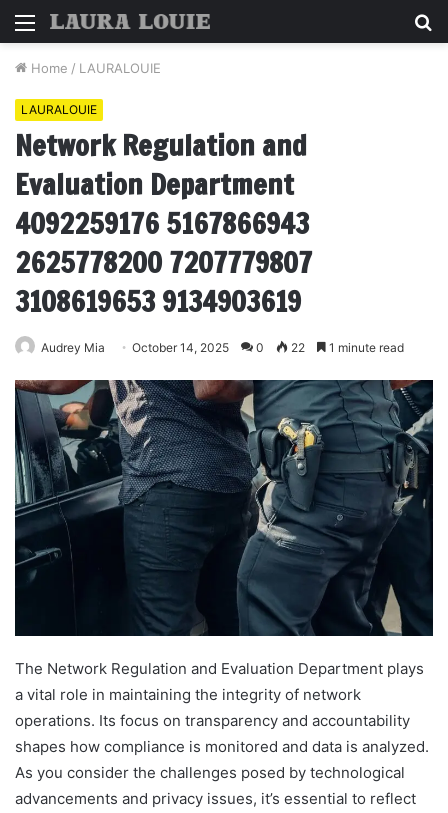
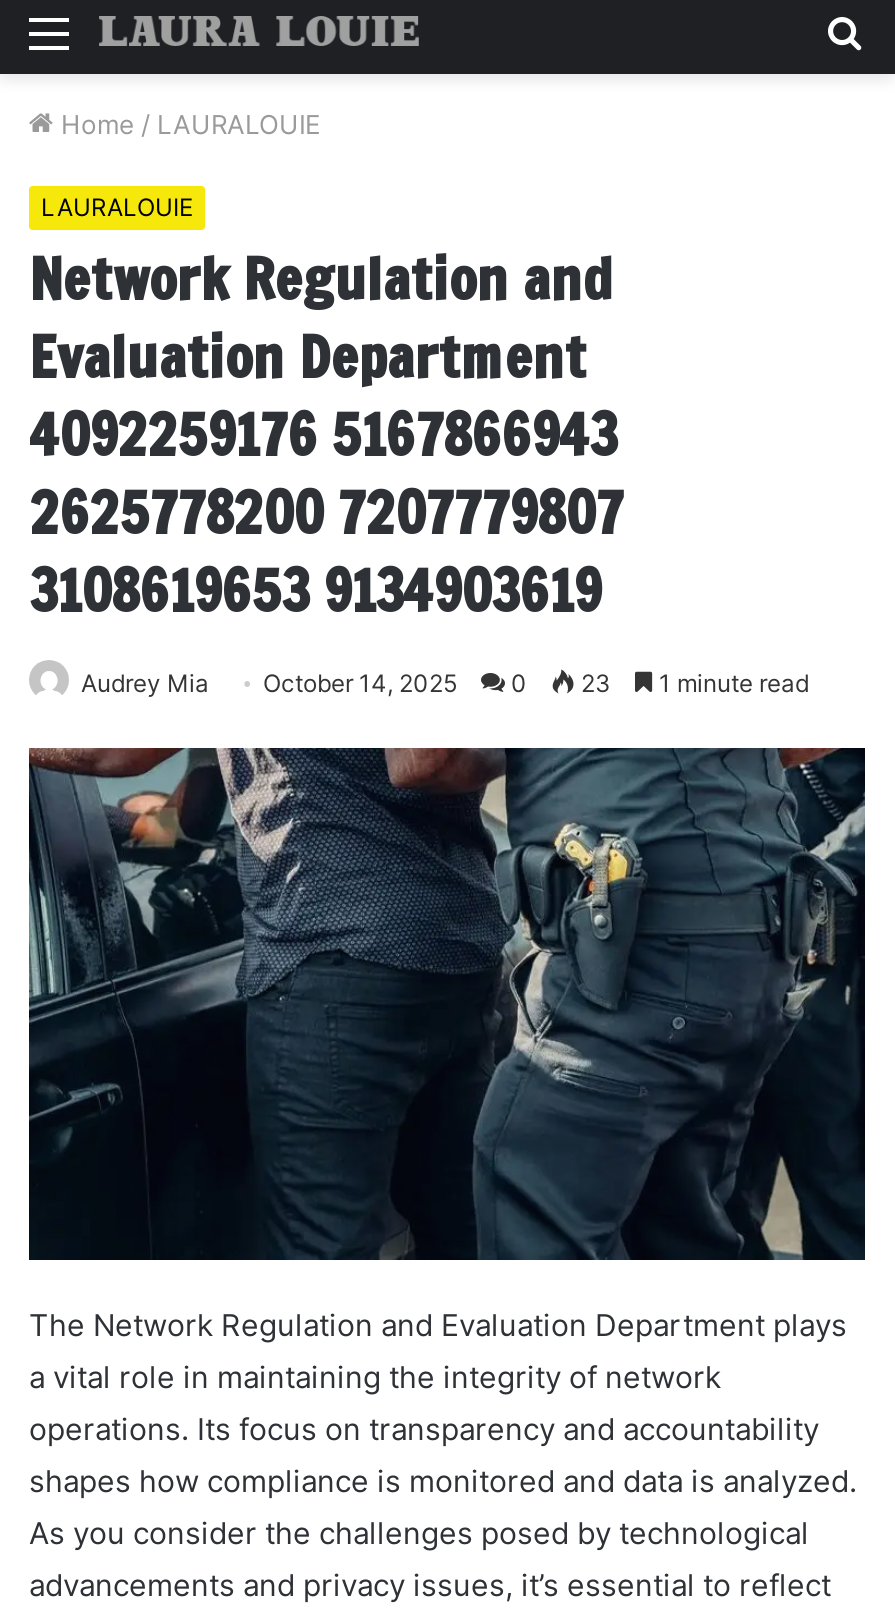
- Audrey Mia October 14, 2025 0 22 1 minute read
+ Audrey Mia October 14, 2025 0 23 1 minute read
